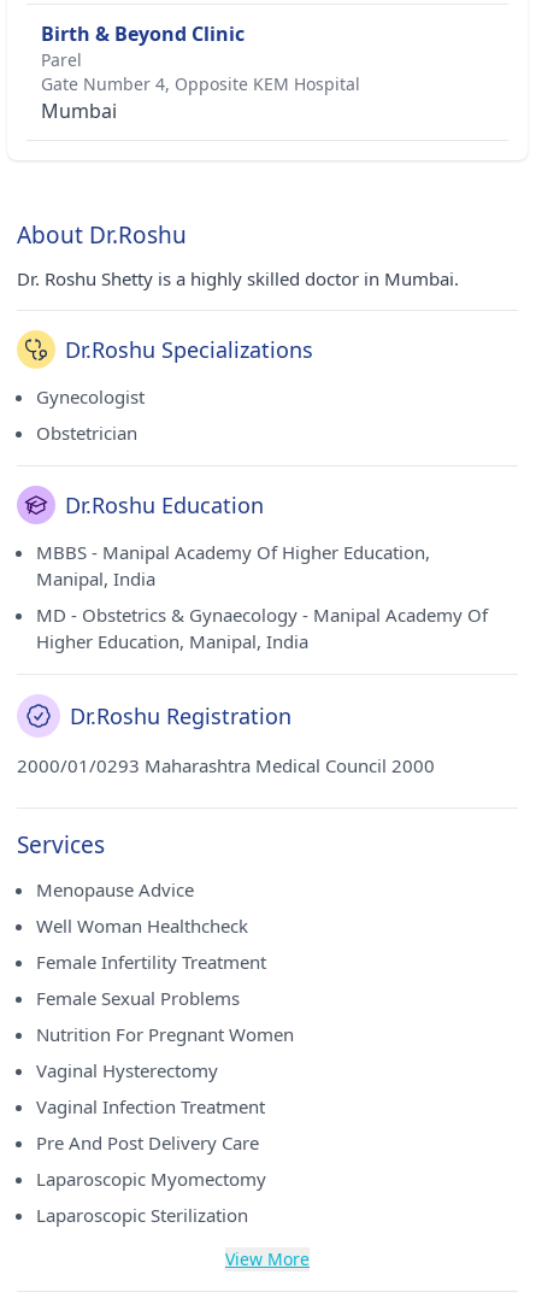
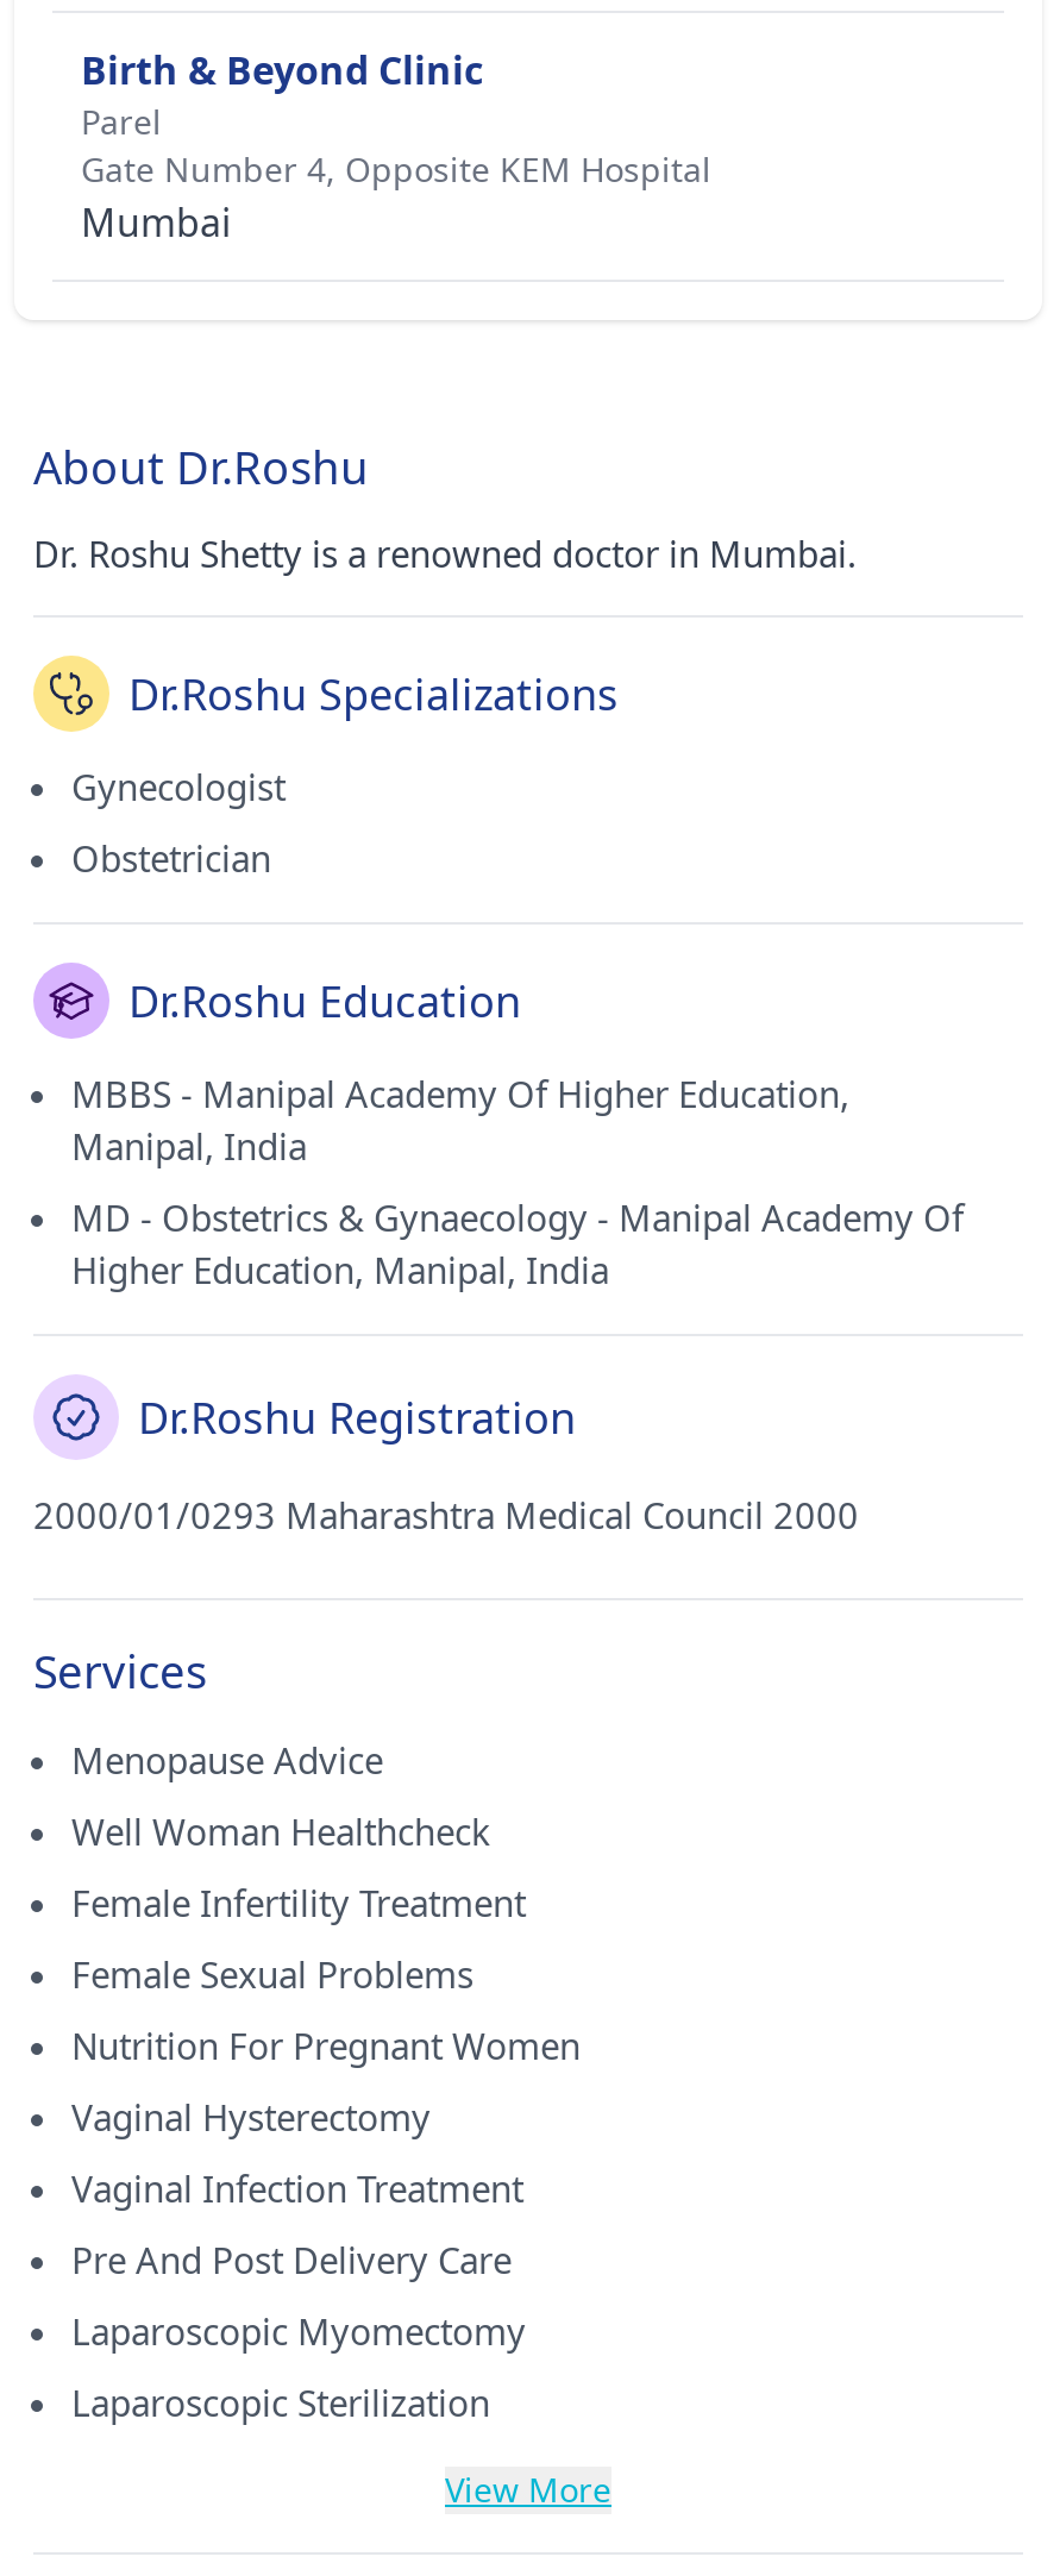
- Dr. Roshu Shetty is a highly skilled doctor in Mumbai.
+ Dr. Roshu Shetty is a renowned doctor in Mumbai.
